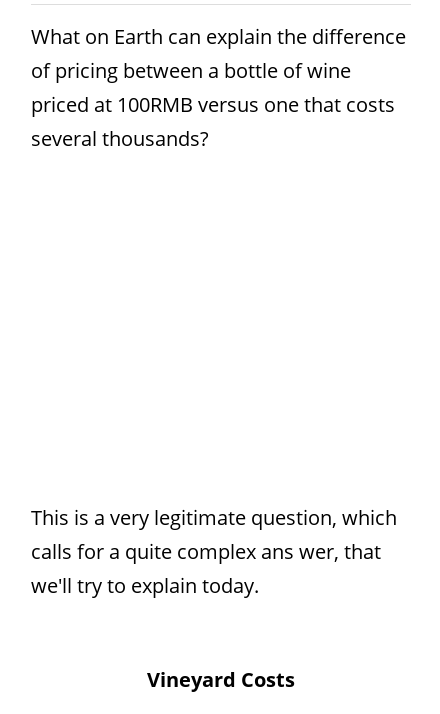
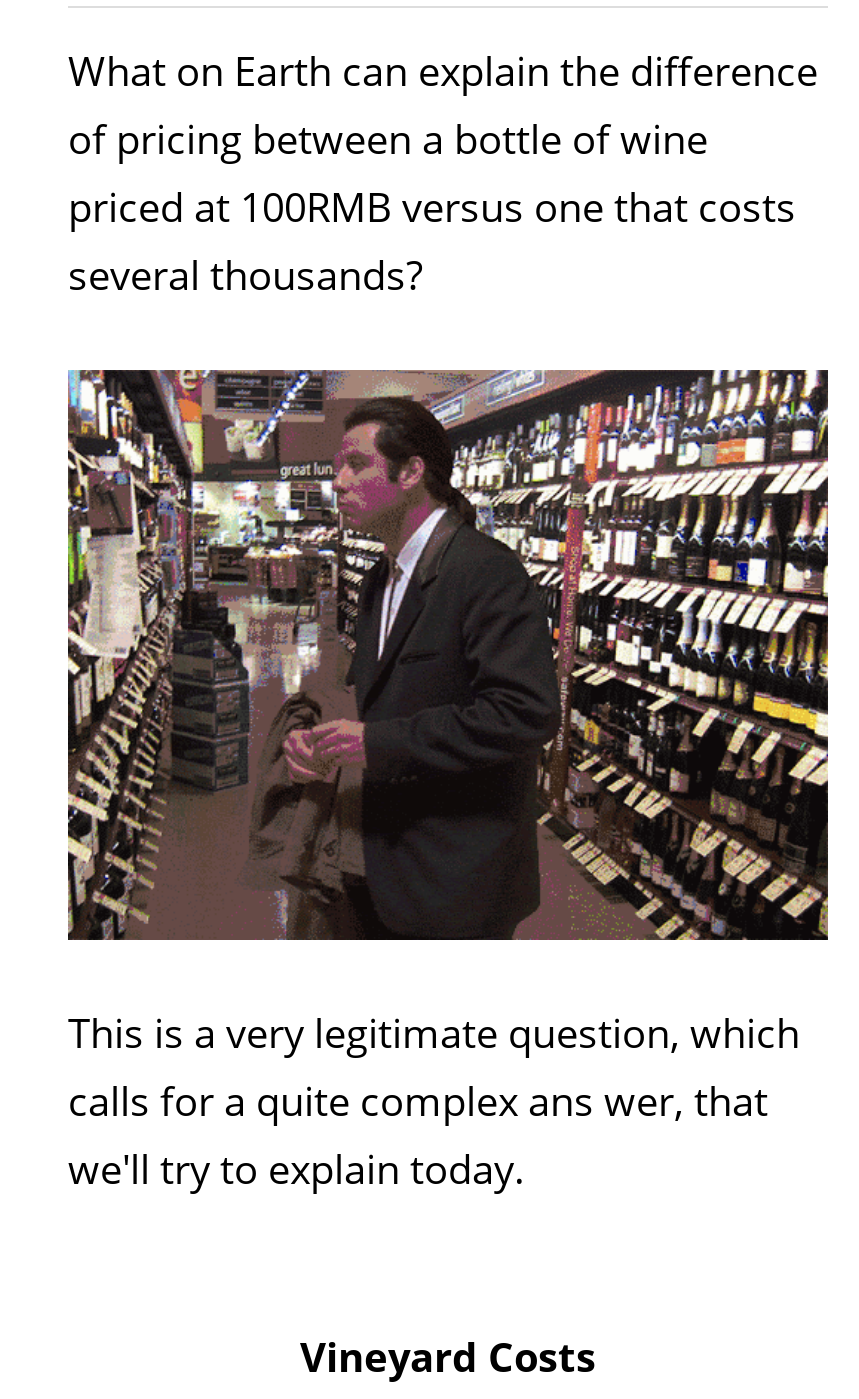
+ [image]
